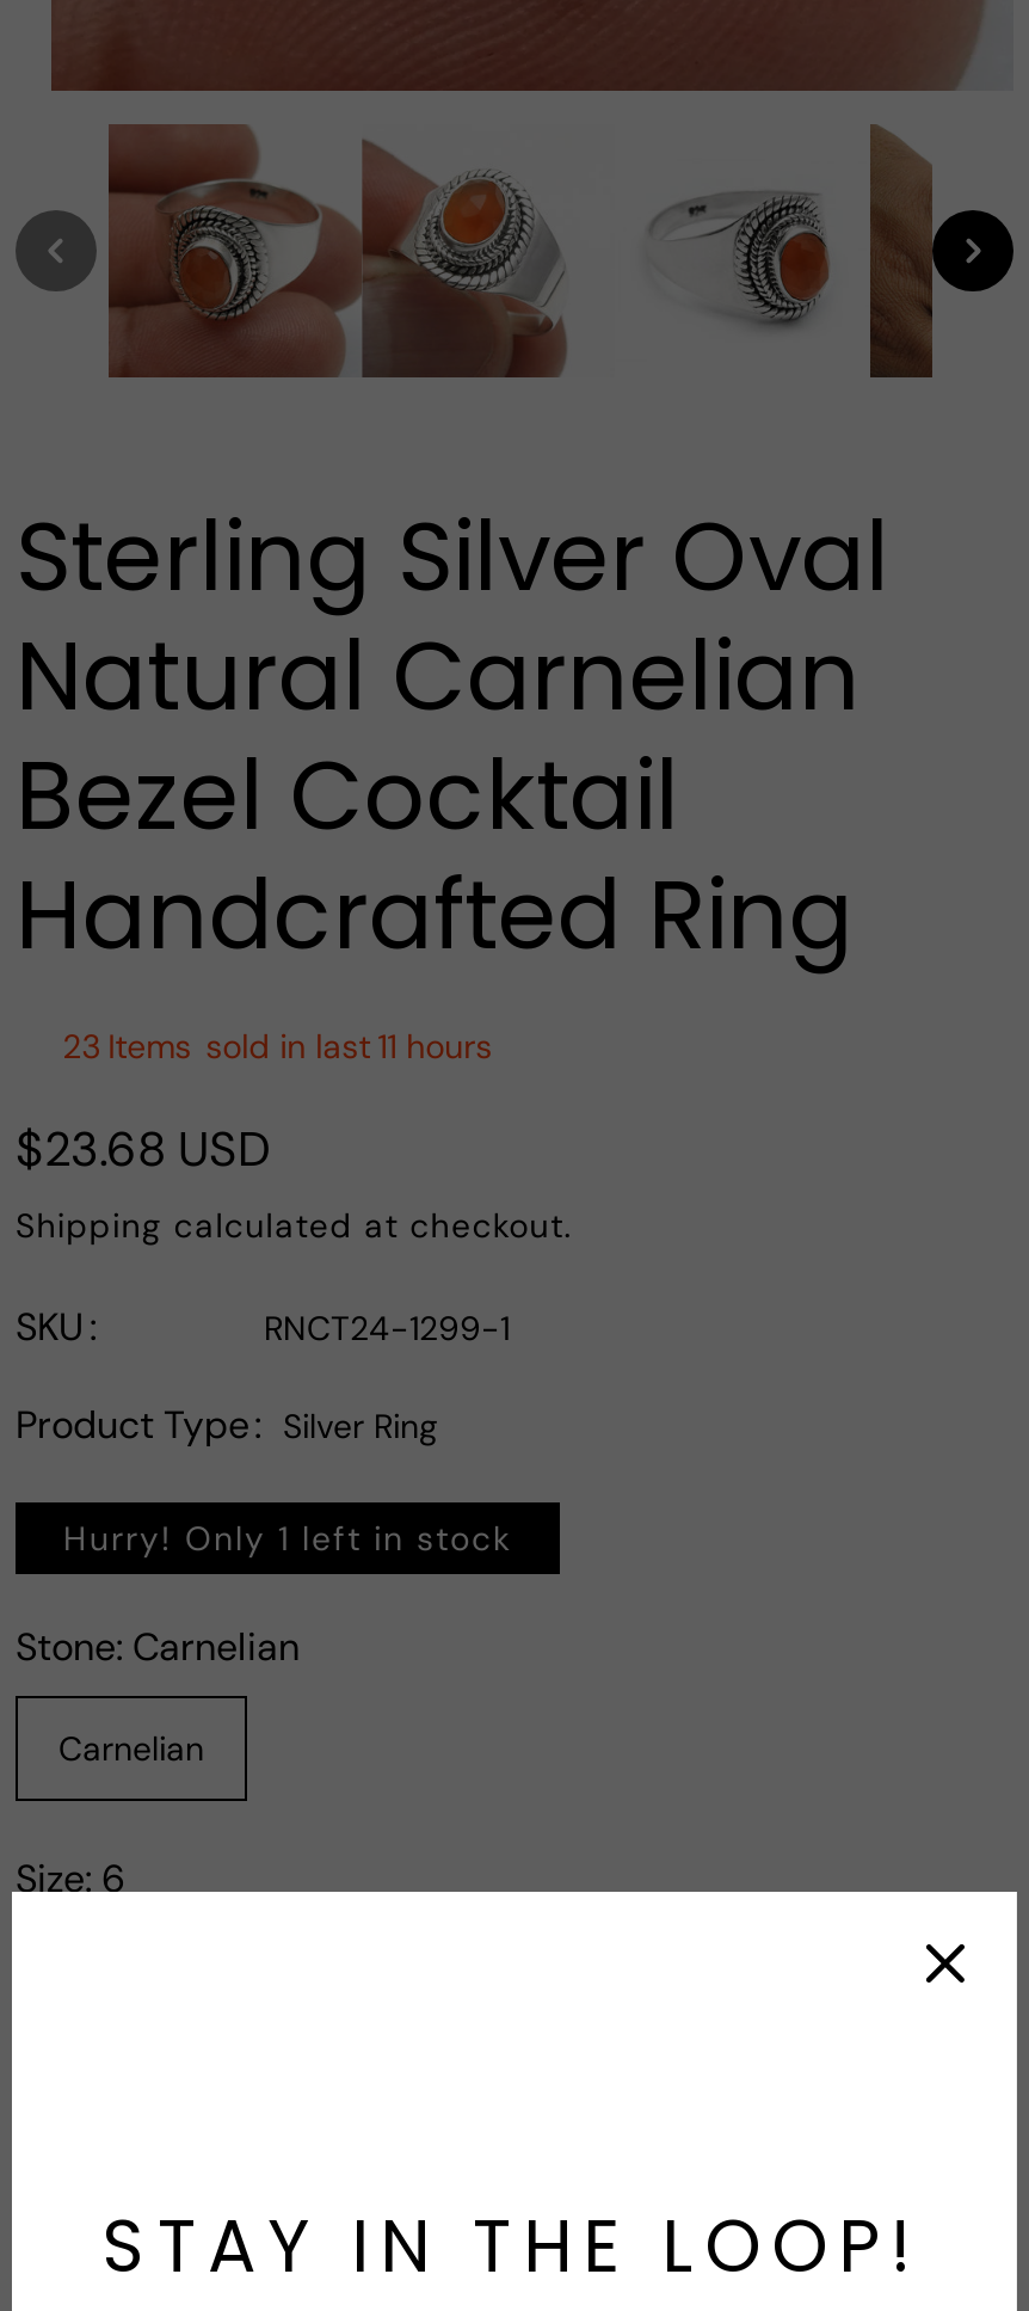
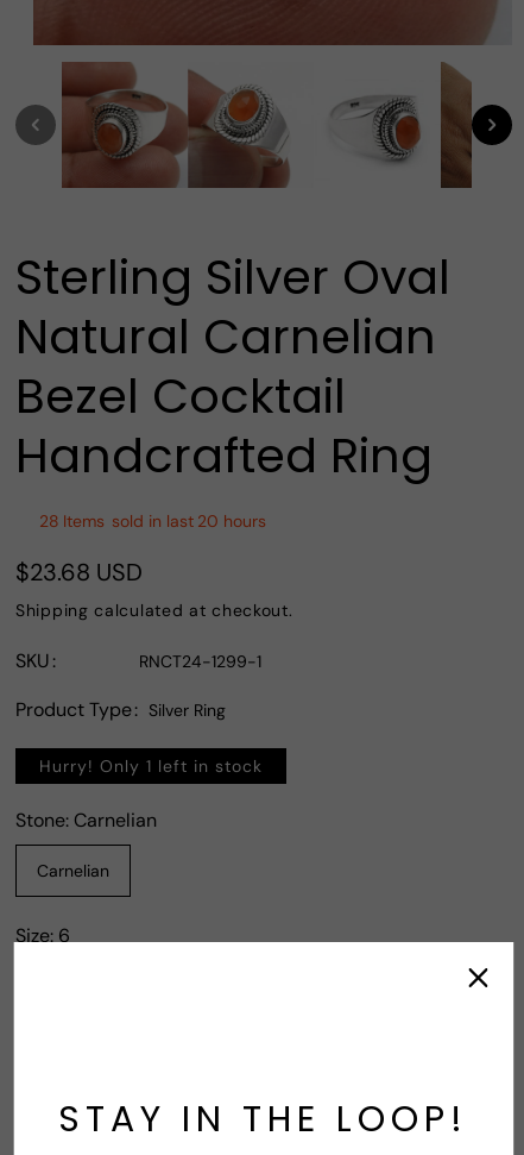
- 23 Items sold in last 11 hours
+ 28 Items sold in last 20 hours
